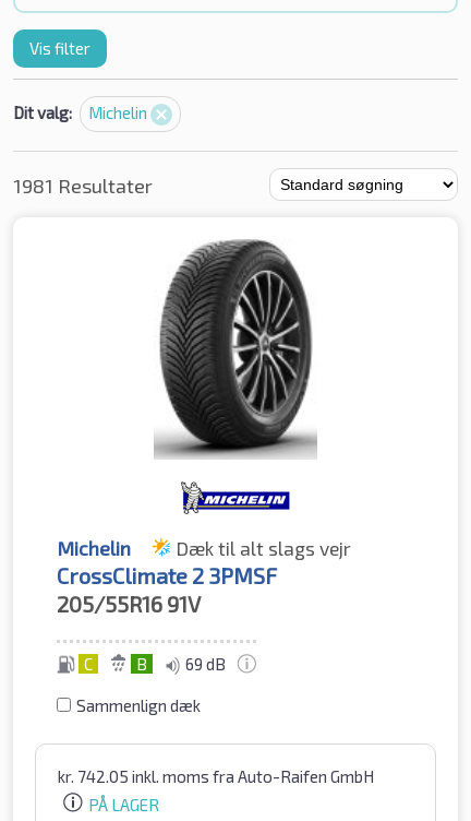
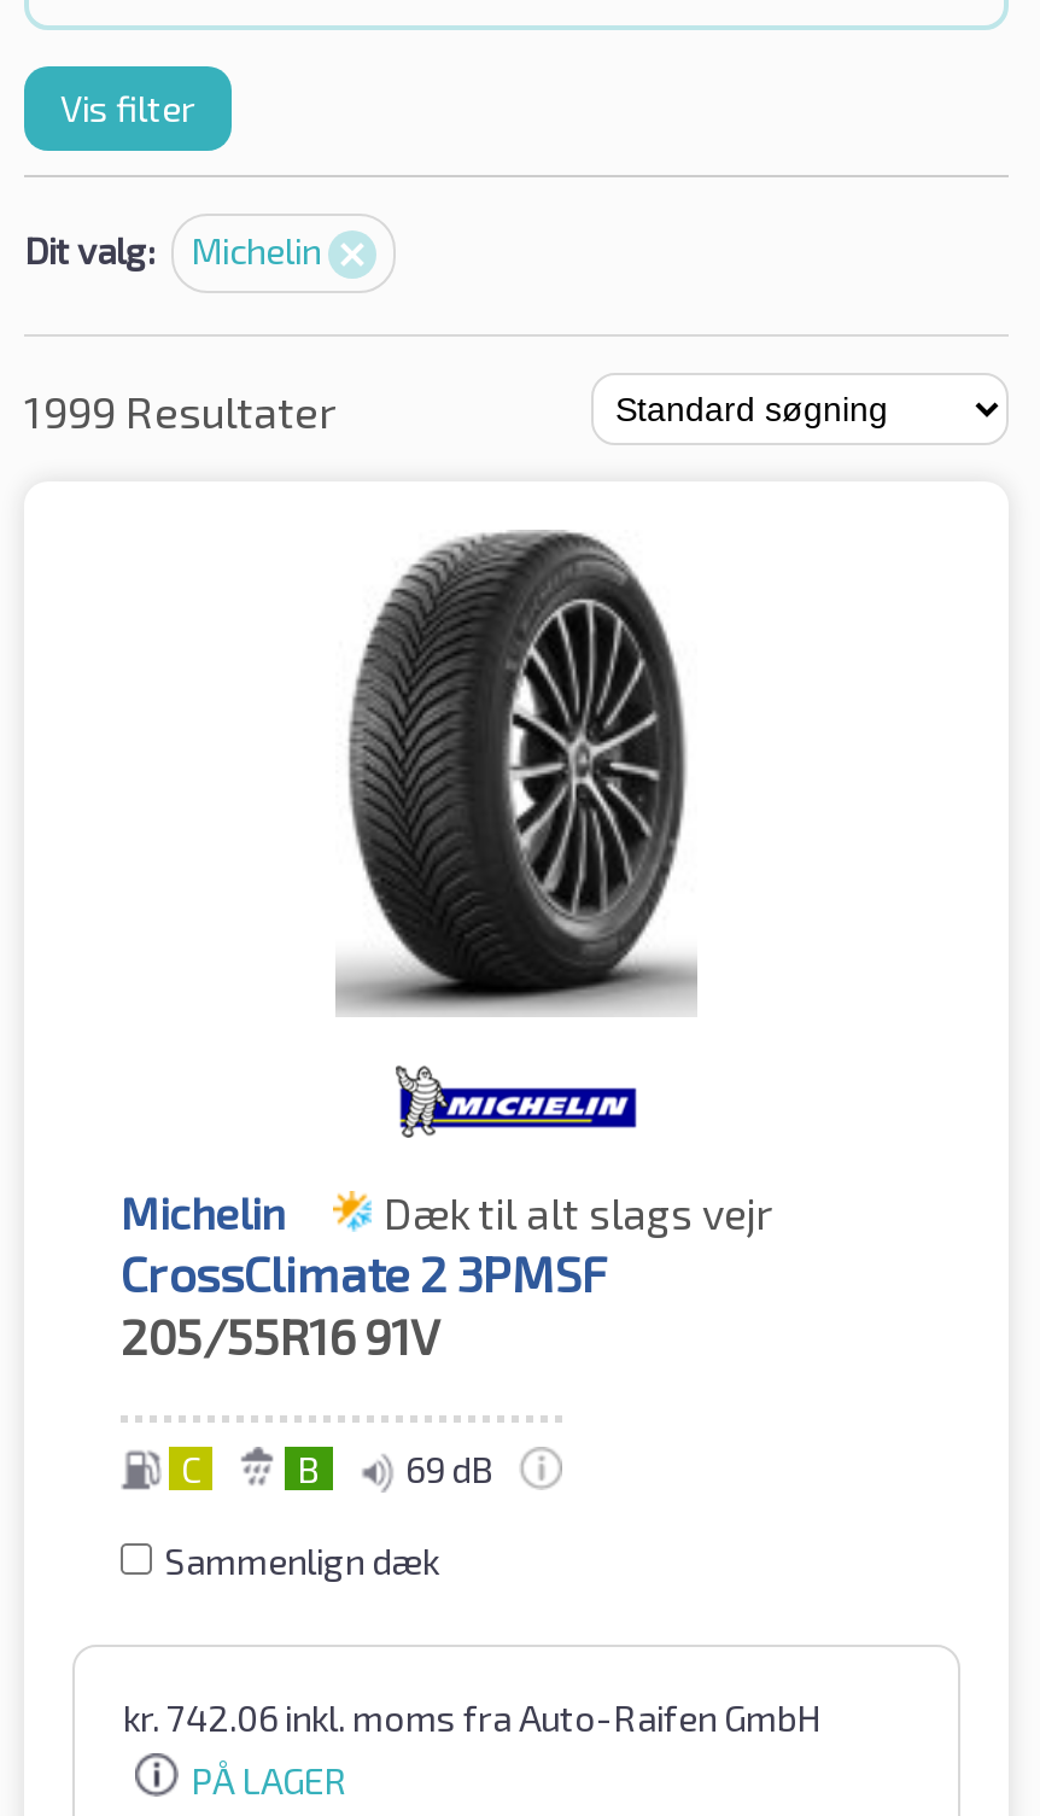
- 1981 Resultater
+ 1999 Resultater

- kr. 742.05 inkl. moms fra Auto-Raifen GmbH
+ kr. 742.06 inkl. moms fra Auto-Raifen GmbH
